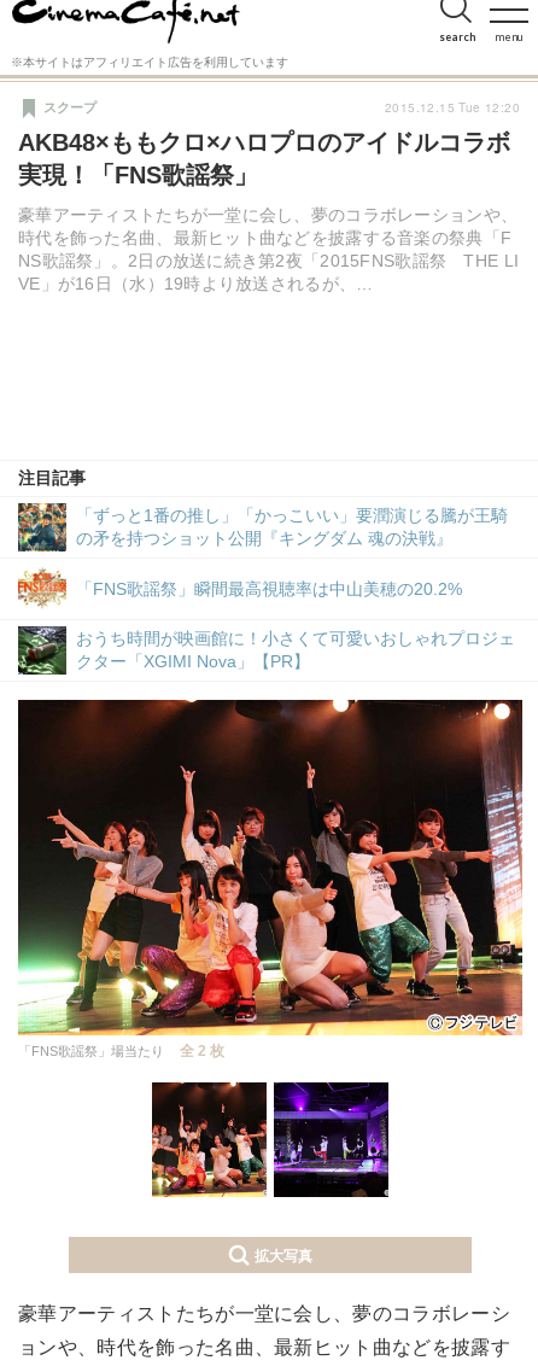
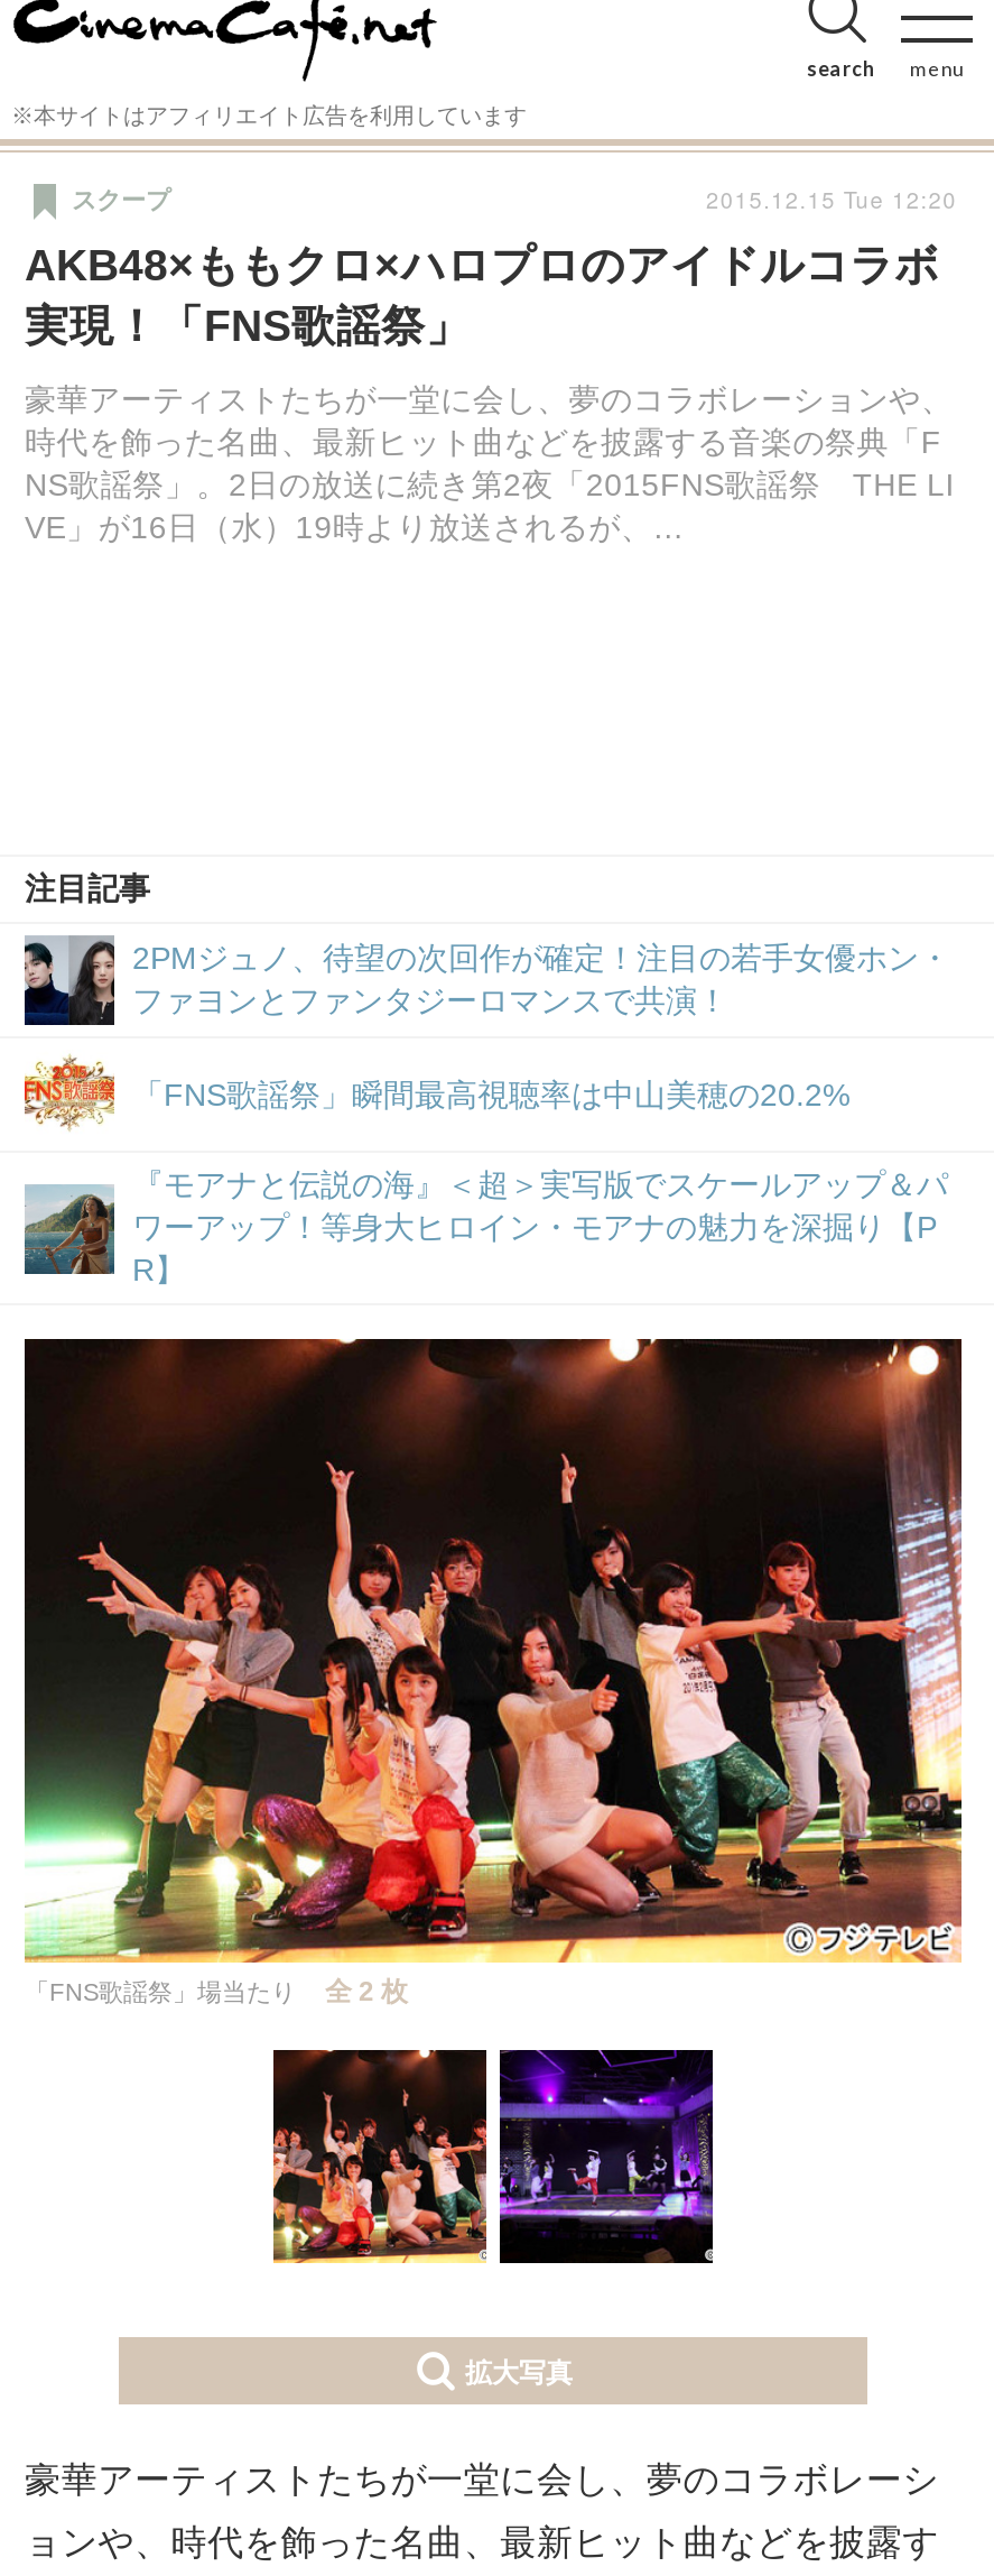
- [image]
- 「ずっと1番の推し」「かっこいい」要潤演じる騰が王騎
- の矛を持つショット公開『キングダム 魂の決戦』
+ [image]
+ 2PMジュノ、待望の次回作が確定！注目の若手女優ホン・
+ ファヨンとファンタジーロマンスで共演！

- [image]
- おうち時間が映画館に！小さくて可愛いおしゃれプロジェ
- クター「XGIMI Nova」【PR】
+ [image]
+ 『モアナと伝説の海』＜超＞実写版でスケールアップ＆パ
+ ワーアップ！等身大ヒロイン・モアナの魅力を深掘り【P
+ R】
